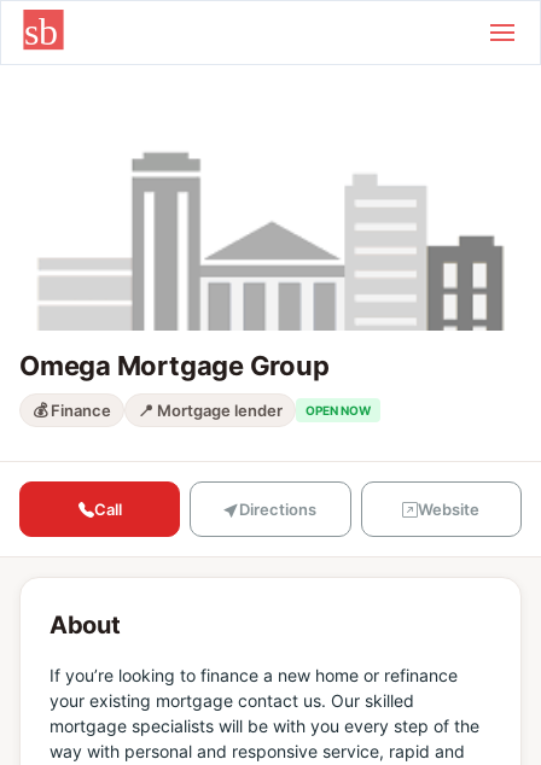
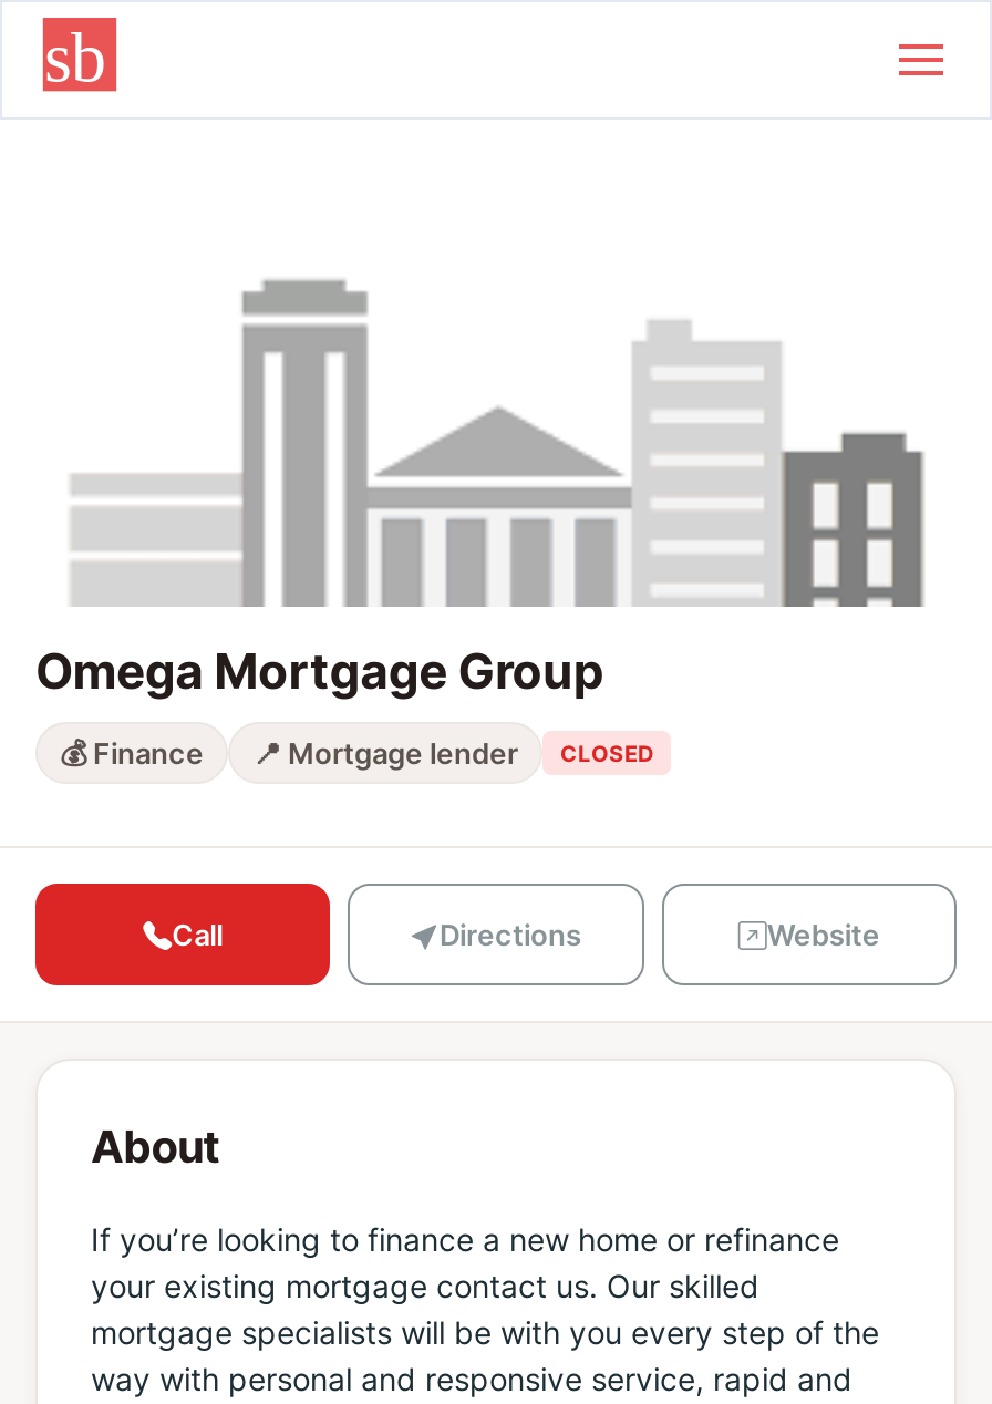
- OPEN NOW
+ CLOSED
